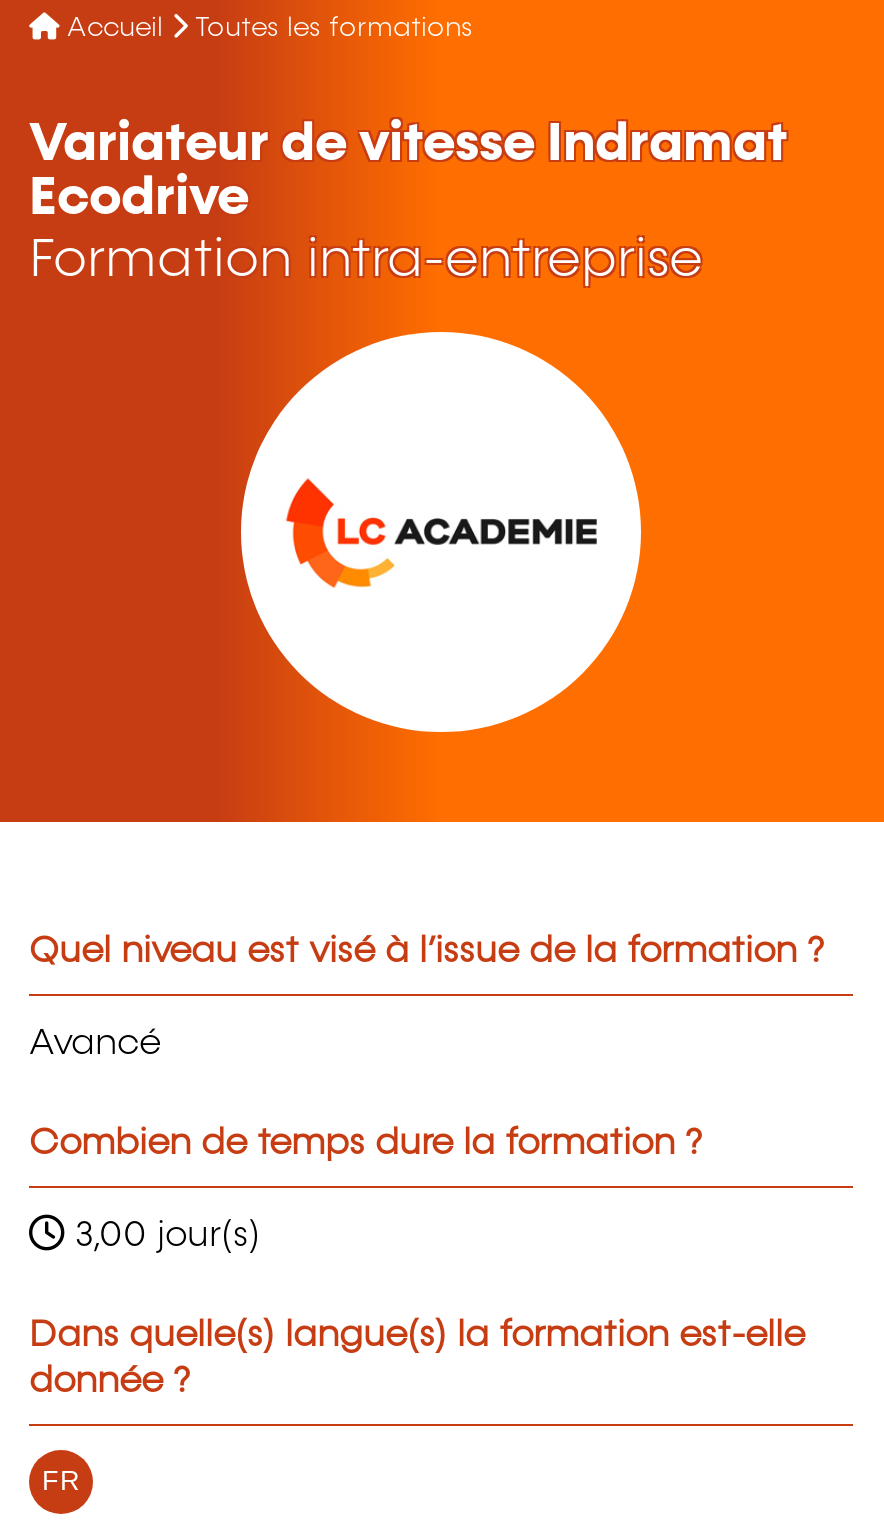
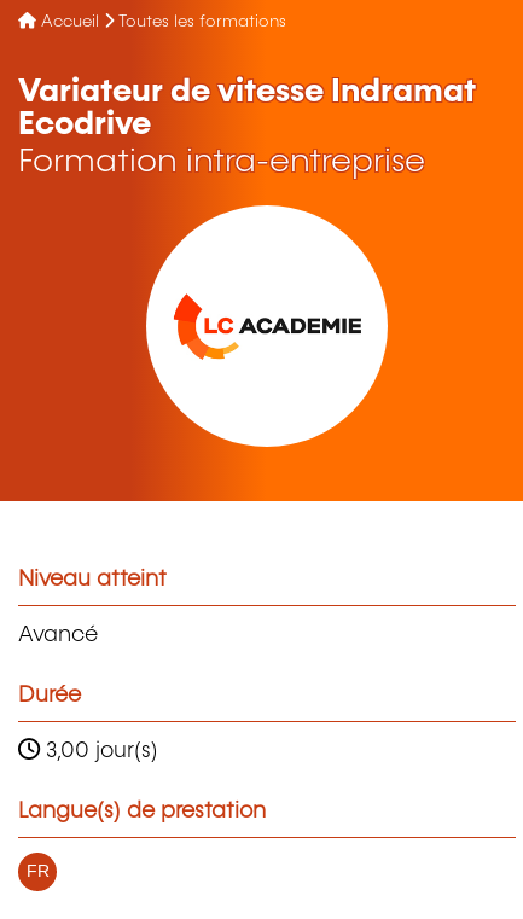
- Quel niveau est visé à l’issue de la formation ?
+ Niveau atteint

- Combien de temps dure la formation ?
+ Durée

- Dans quelle(s) langue(s) la formation est-elle
- donnée ?
+ Langue(s) de prestation
